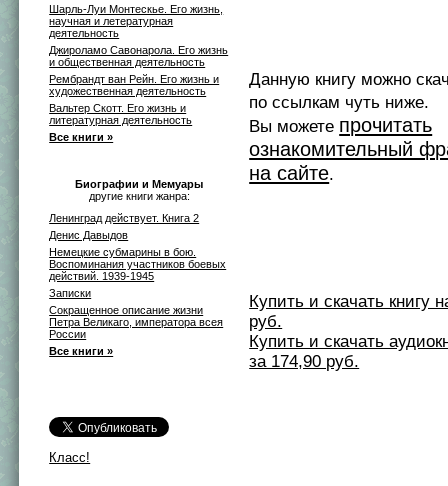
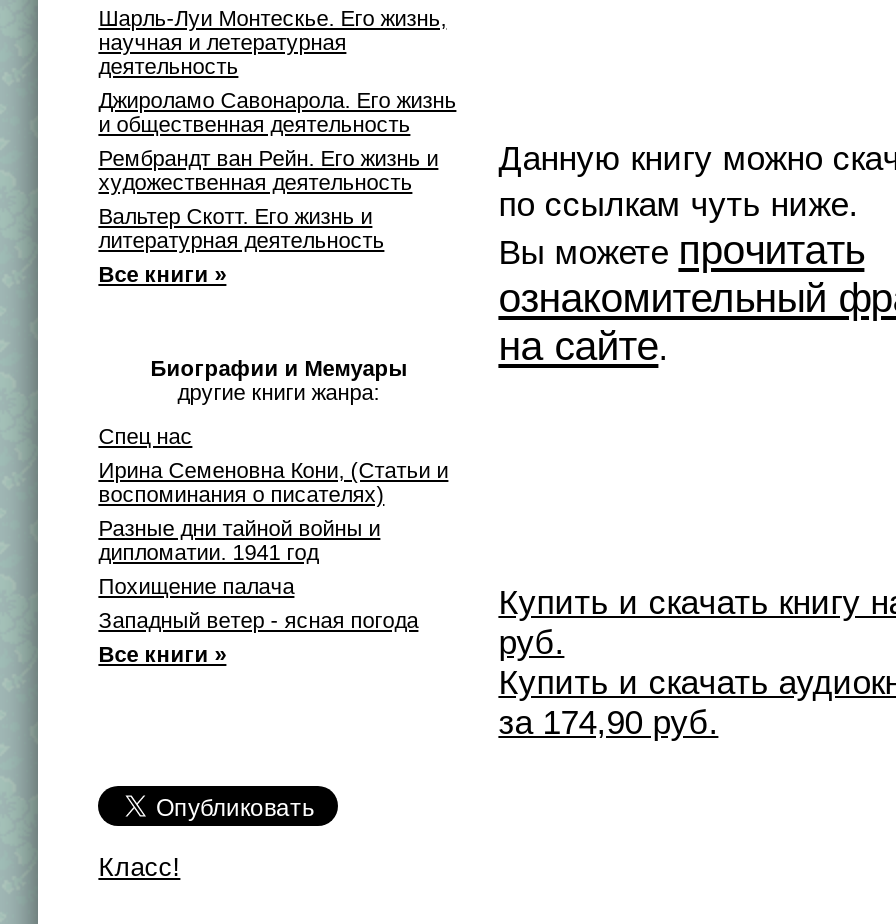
- Ленинград действует. Книга 2
- Денис Давыдов
- Немецкие субмарины в бою.
- Воспоминания участников боевых
- действий. 1939-1945
- Записки
- Сокращенное описание жизни
- Петра Великаго, императора всея
- России
+ Спец нас
+ Ирина Семеновна Кони, (Статьи и
+ воспоминания о писателях)
+ Разные дни тайной войны и
+ дипломатии. 1941 год
+ Похищение палача
+ Западный ветер - ясная погода
